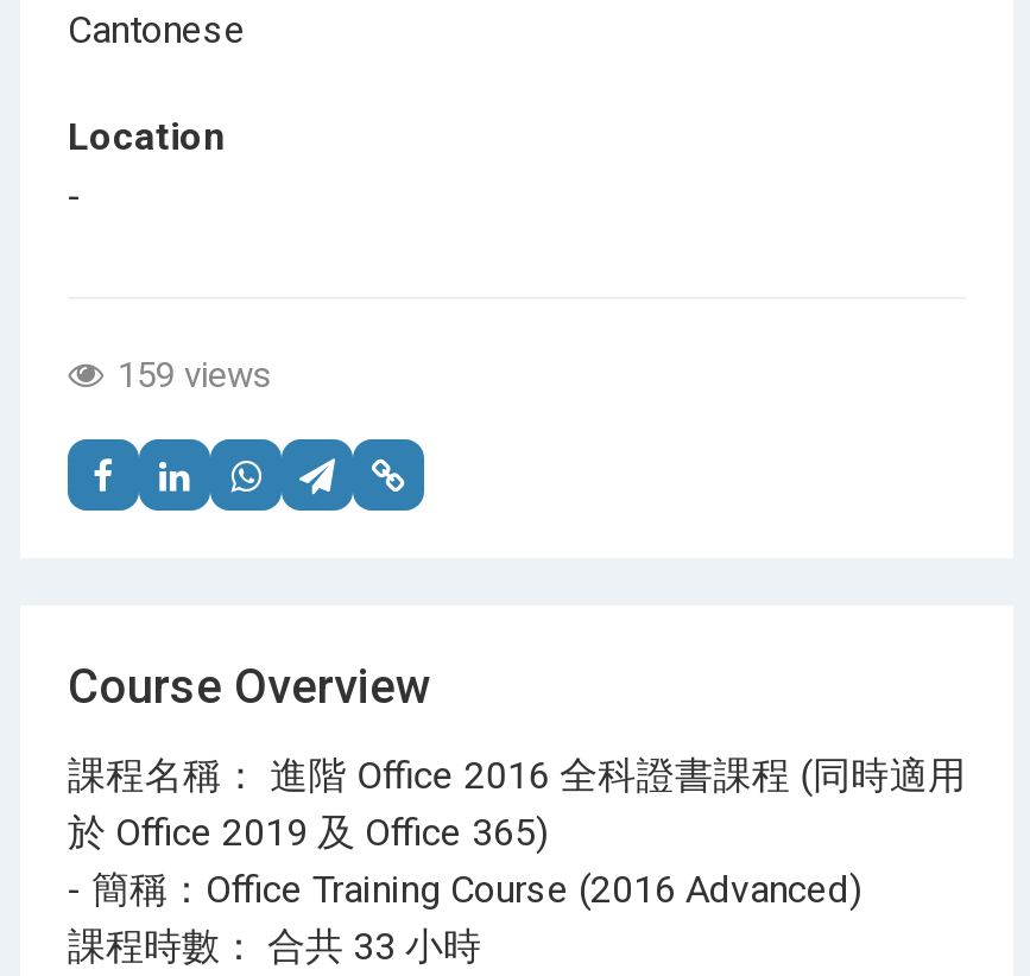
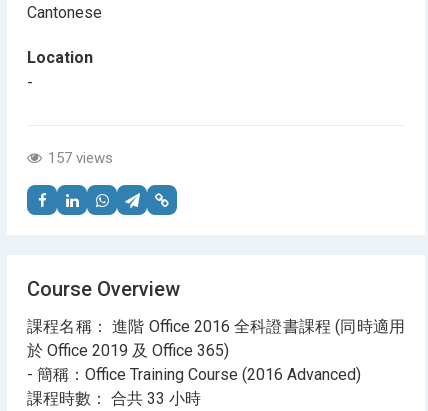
- 159 views
+ 157 views
